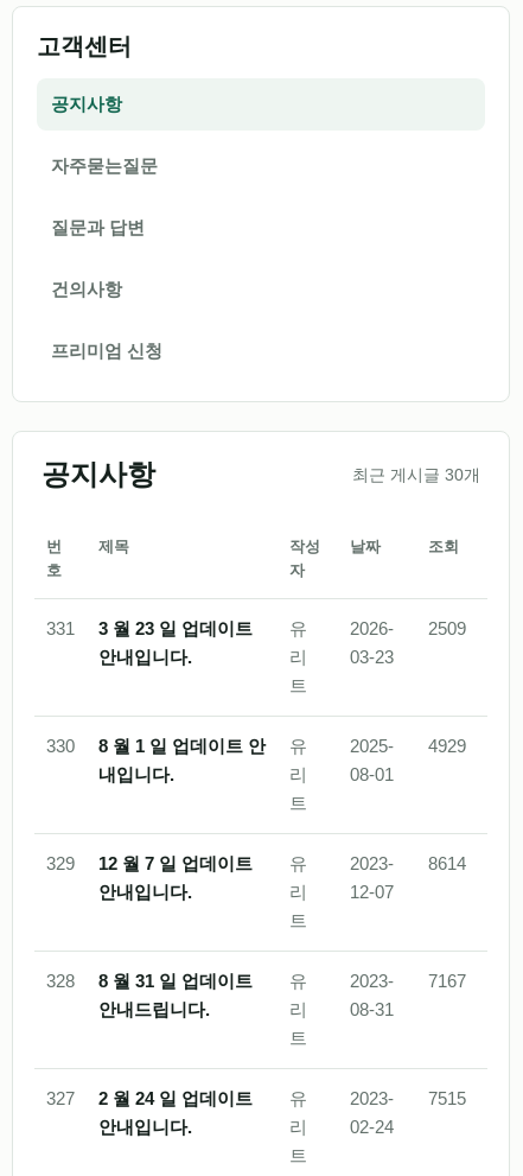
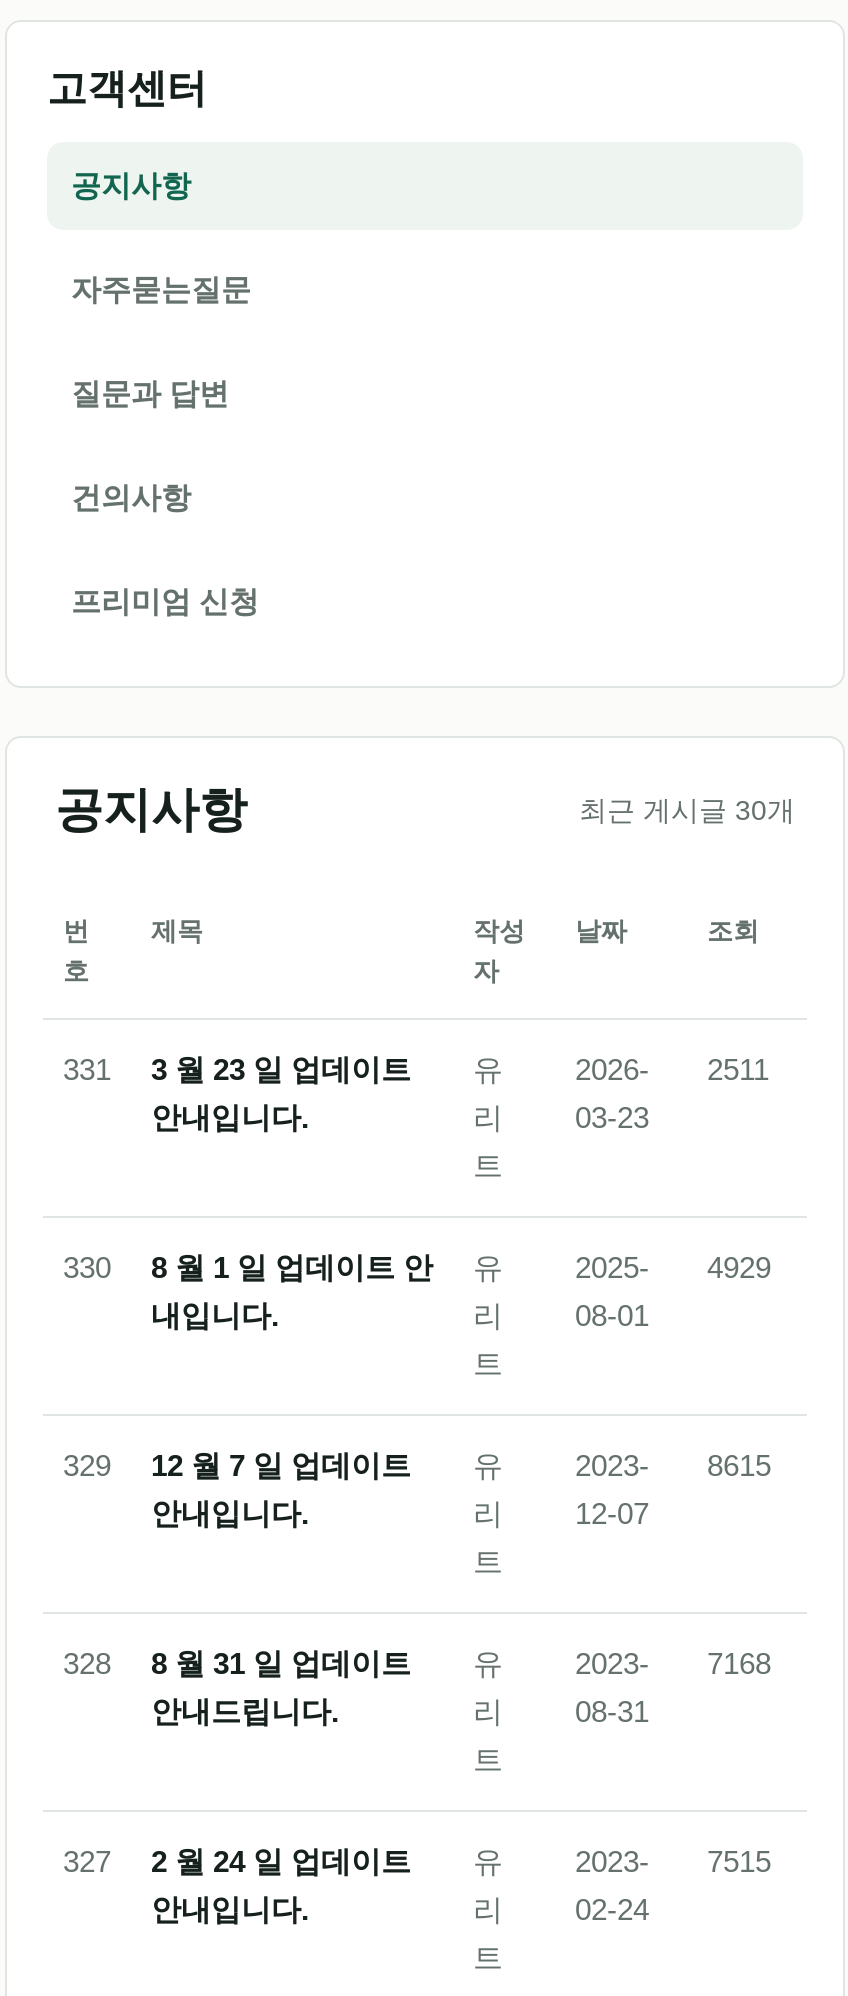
- 2026- 2509
+ 2026- 2511

- 2023- 8614
+ 2023- 8615

- 2023- 7167
+ 2023- 7168
